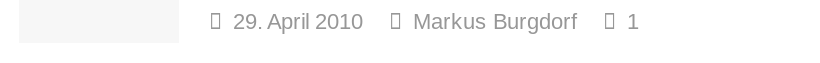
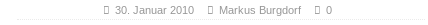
- 29. April 2010
+ 30. Januar 2010

- 1
+ 0
